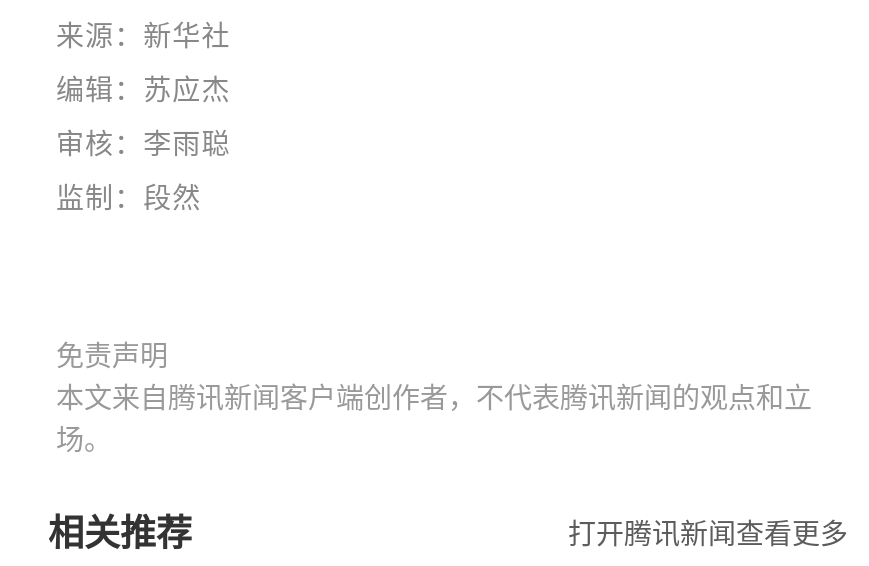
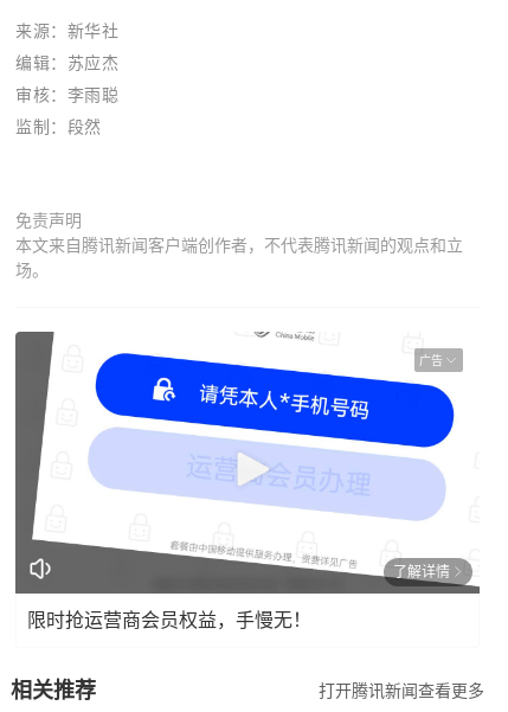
+ [image]
+ 广告

+ 了解详情
+ 限时抢运营商会员权益，手慢无！
